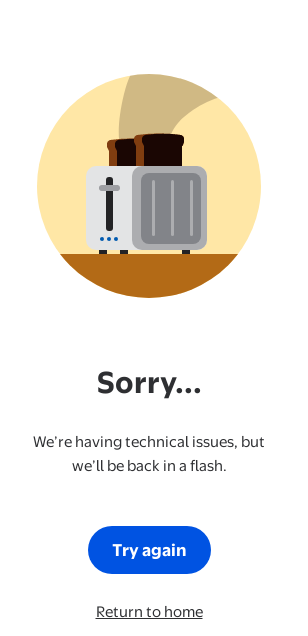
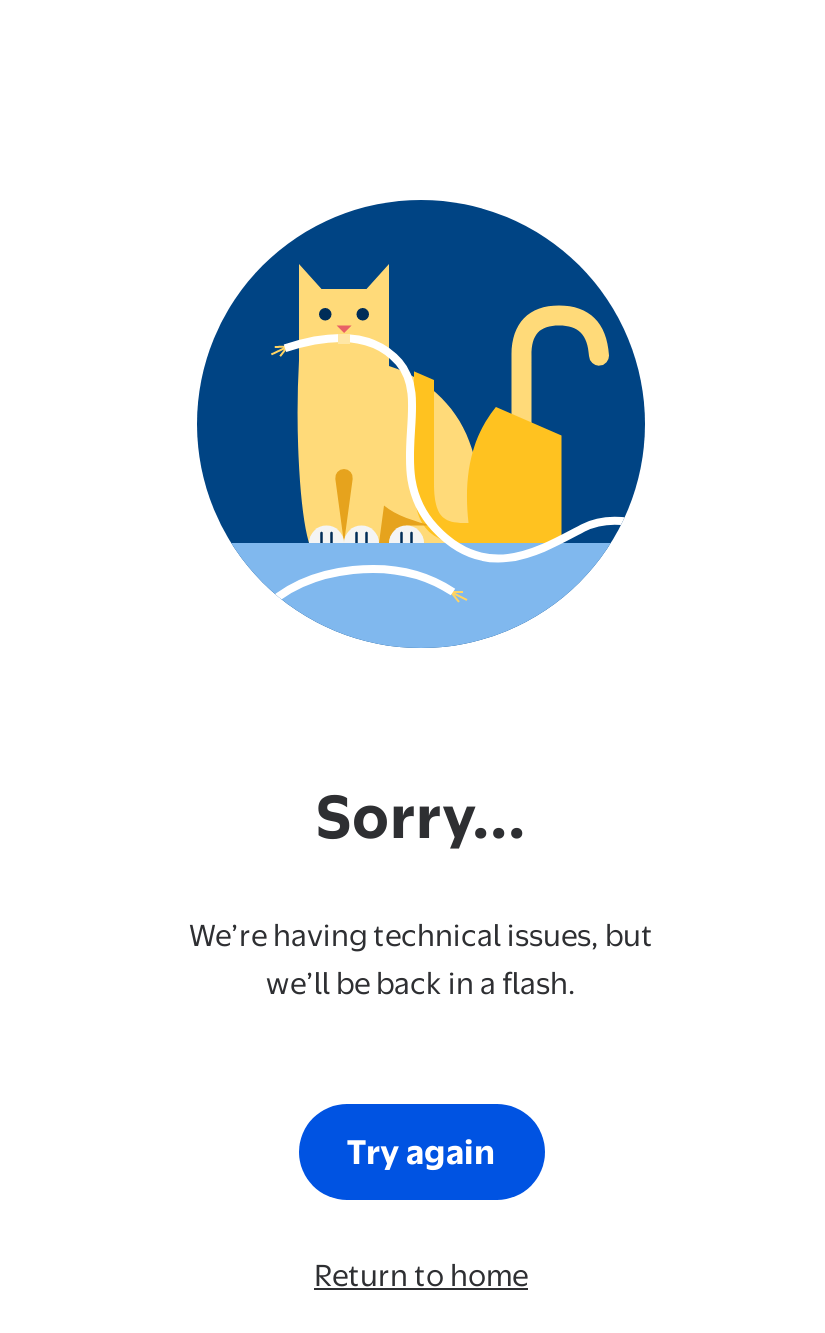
- [image]
+ [image]
